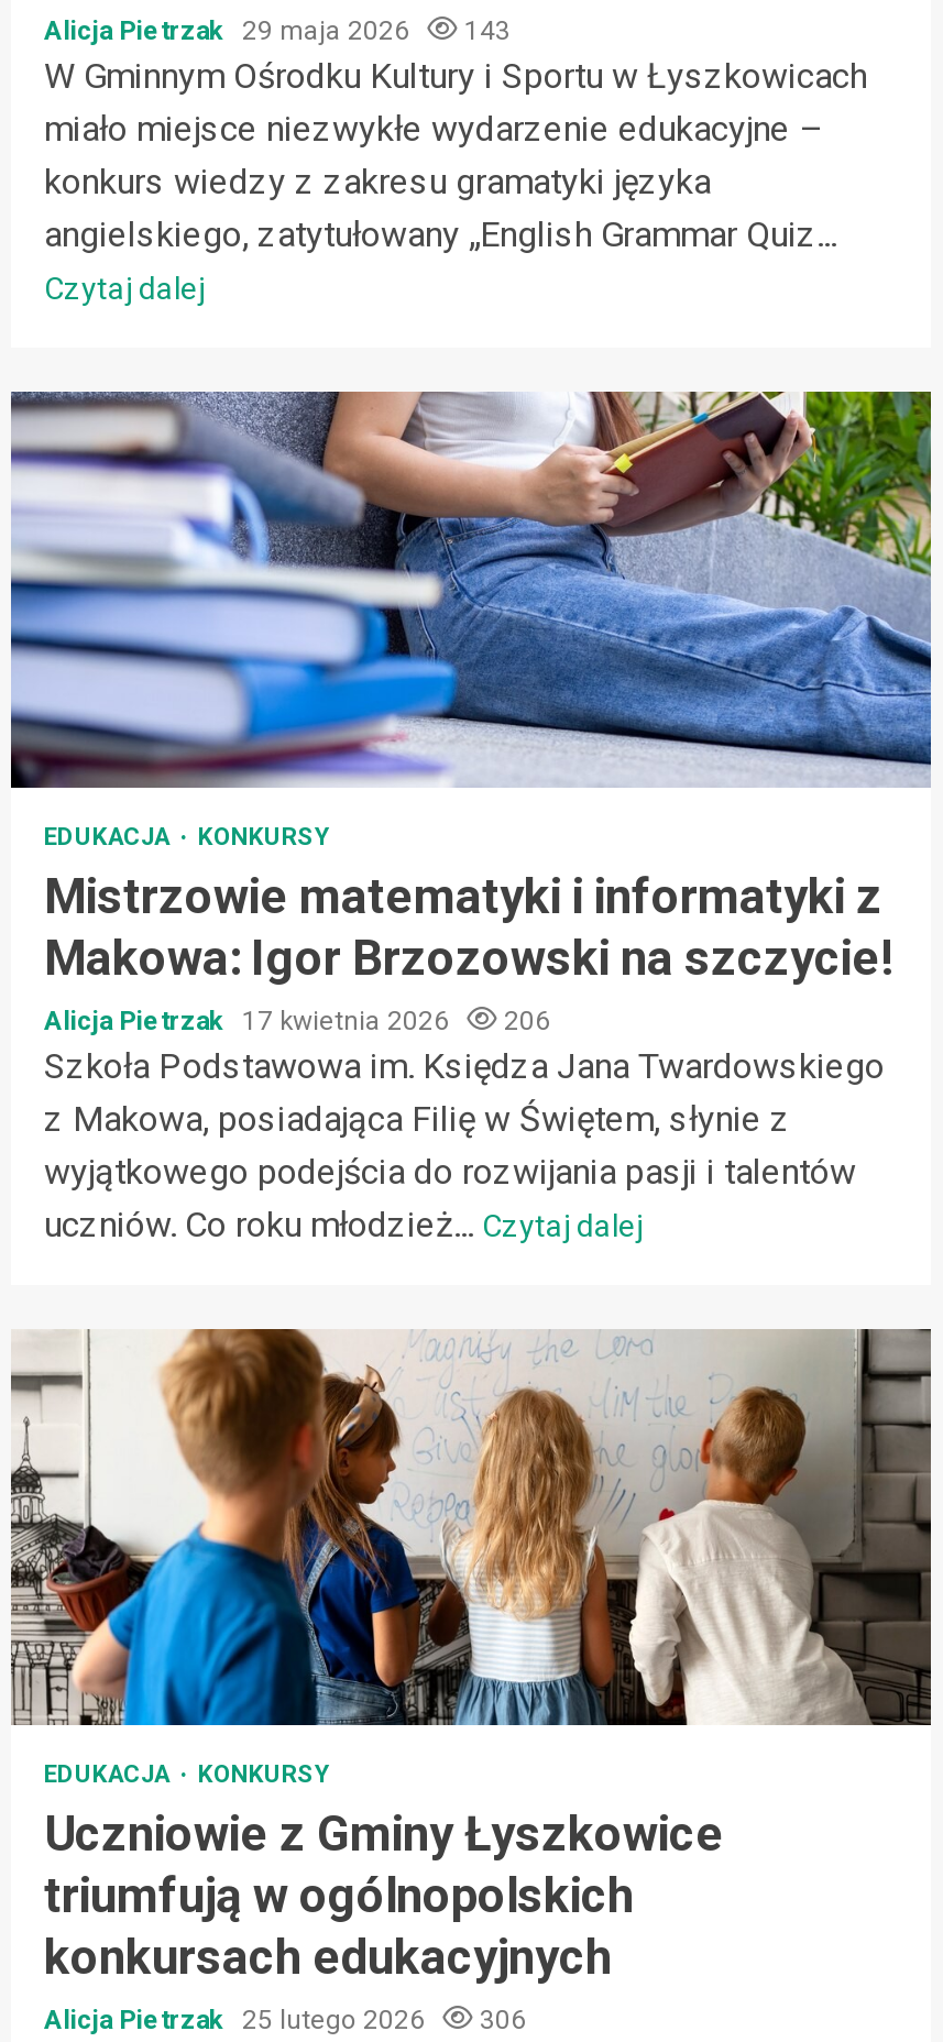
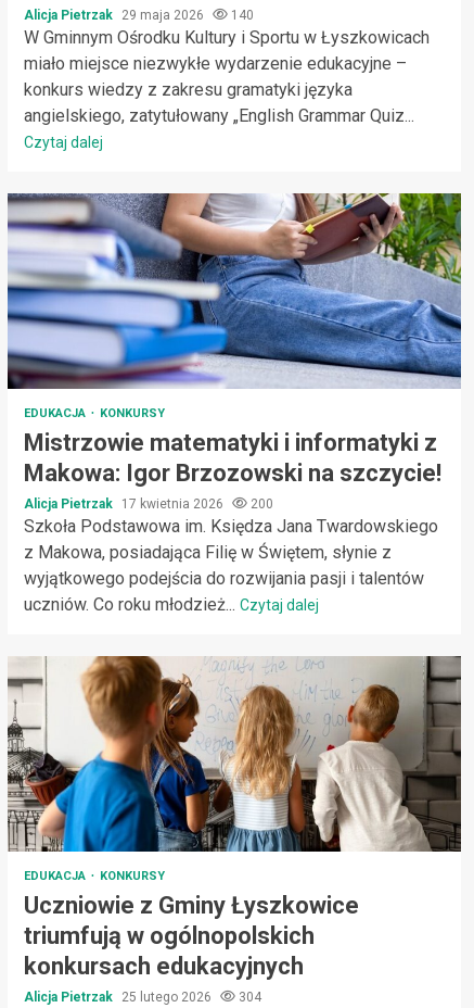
- Alicja Pietrzak 29 maja 2026 143
+ Alicja Pietrzak 29 maja 2026 140

- Alicja Pietrzak 17 kwietnia 2026 206
+ Alicja Pietrzak 17 kwietnia 2026 200

- Alicja Pietrzak 25 lutego 2026 306
+ Alicja Pietrzak 25 lutego 2026 304
